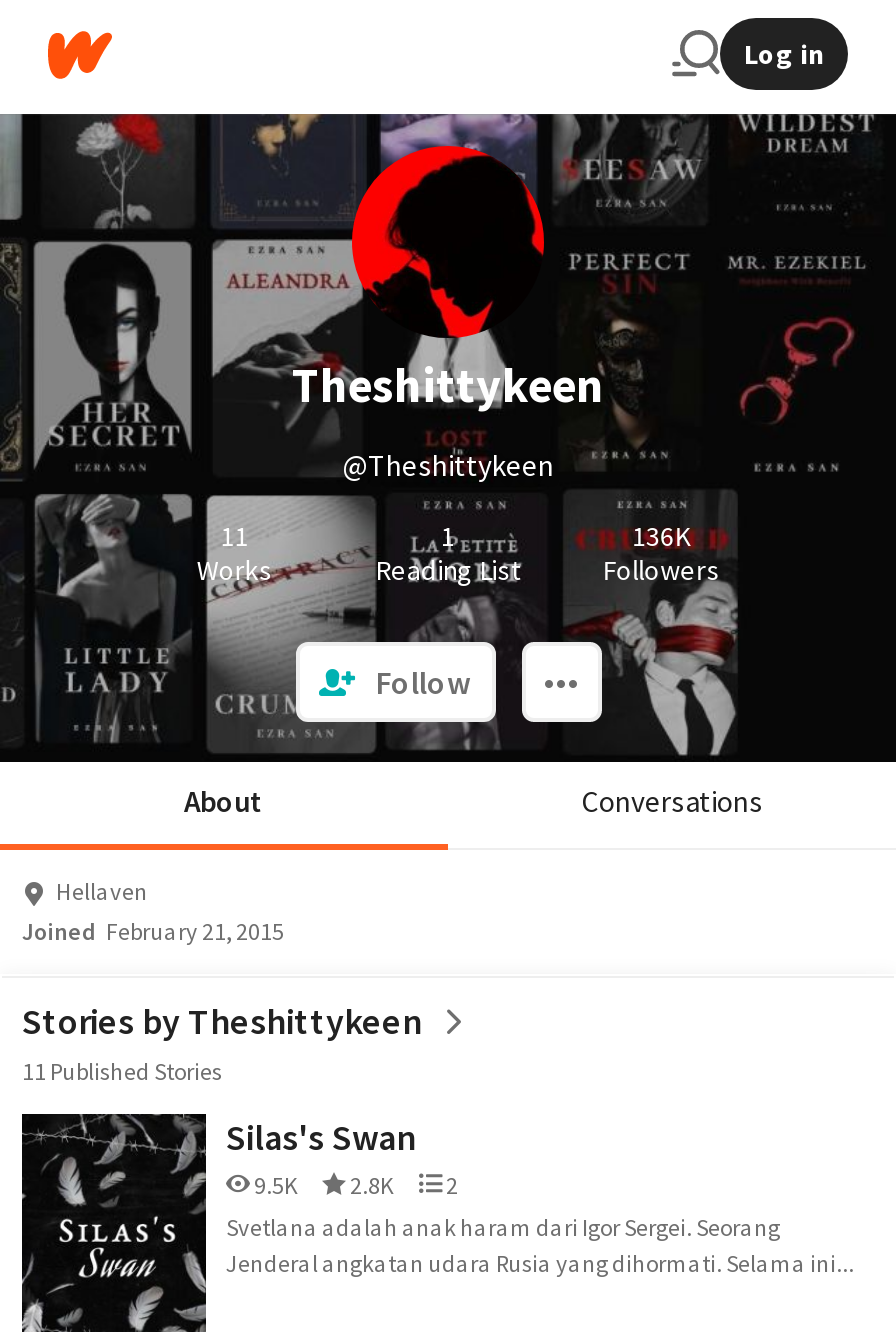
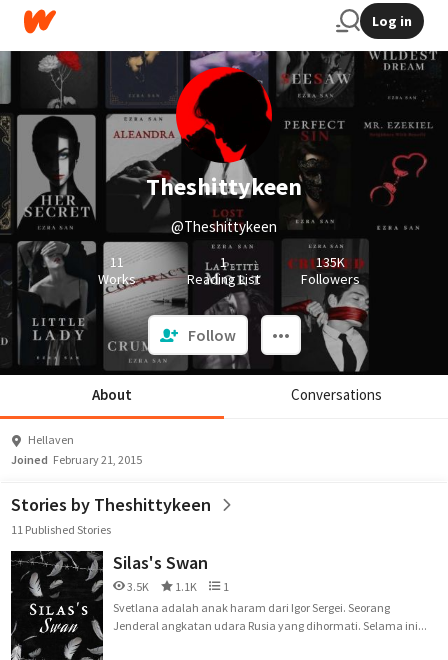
- 136K
+ 135K

- 9.5K
- 2.8K
- 2
+ 3.5K
+ 1.1K
+ 1
